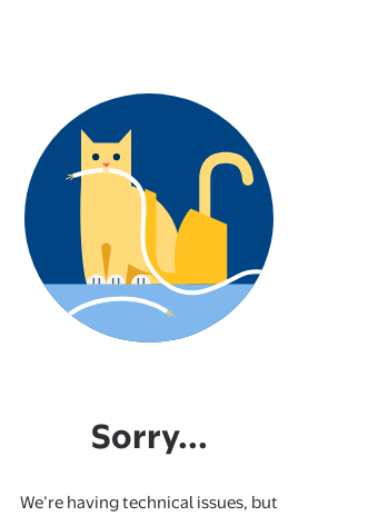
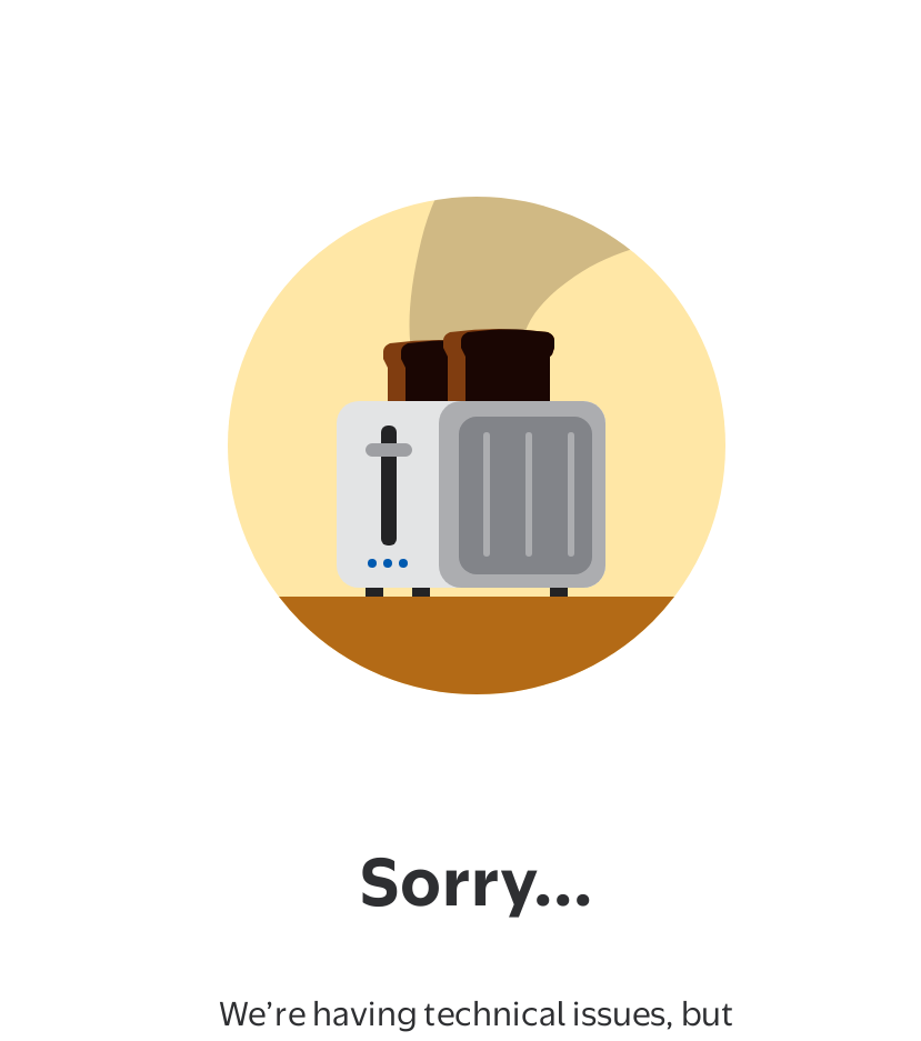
- [image]
+ [image]
